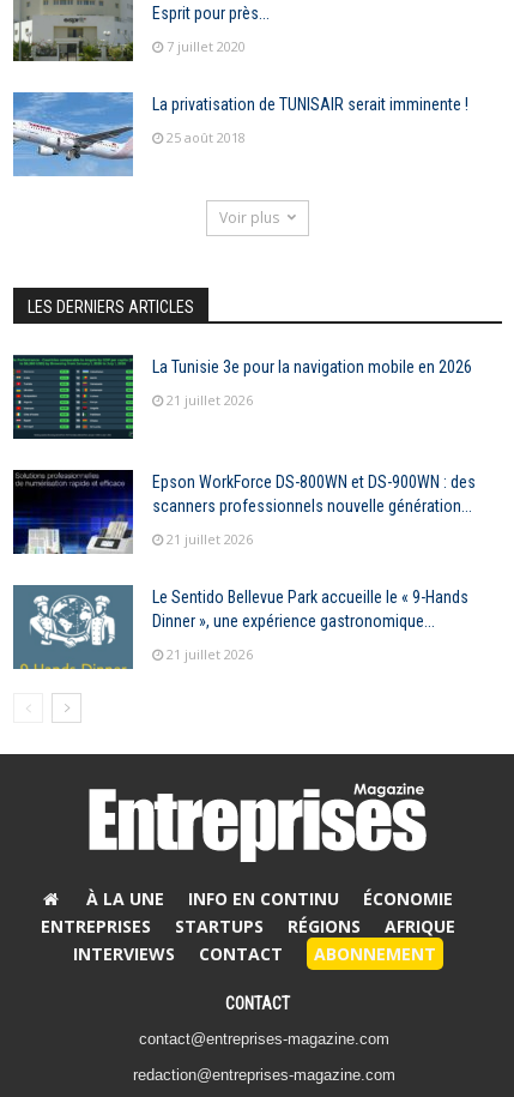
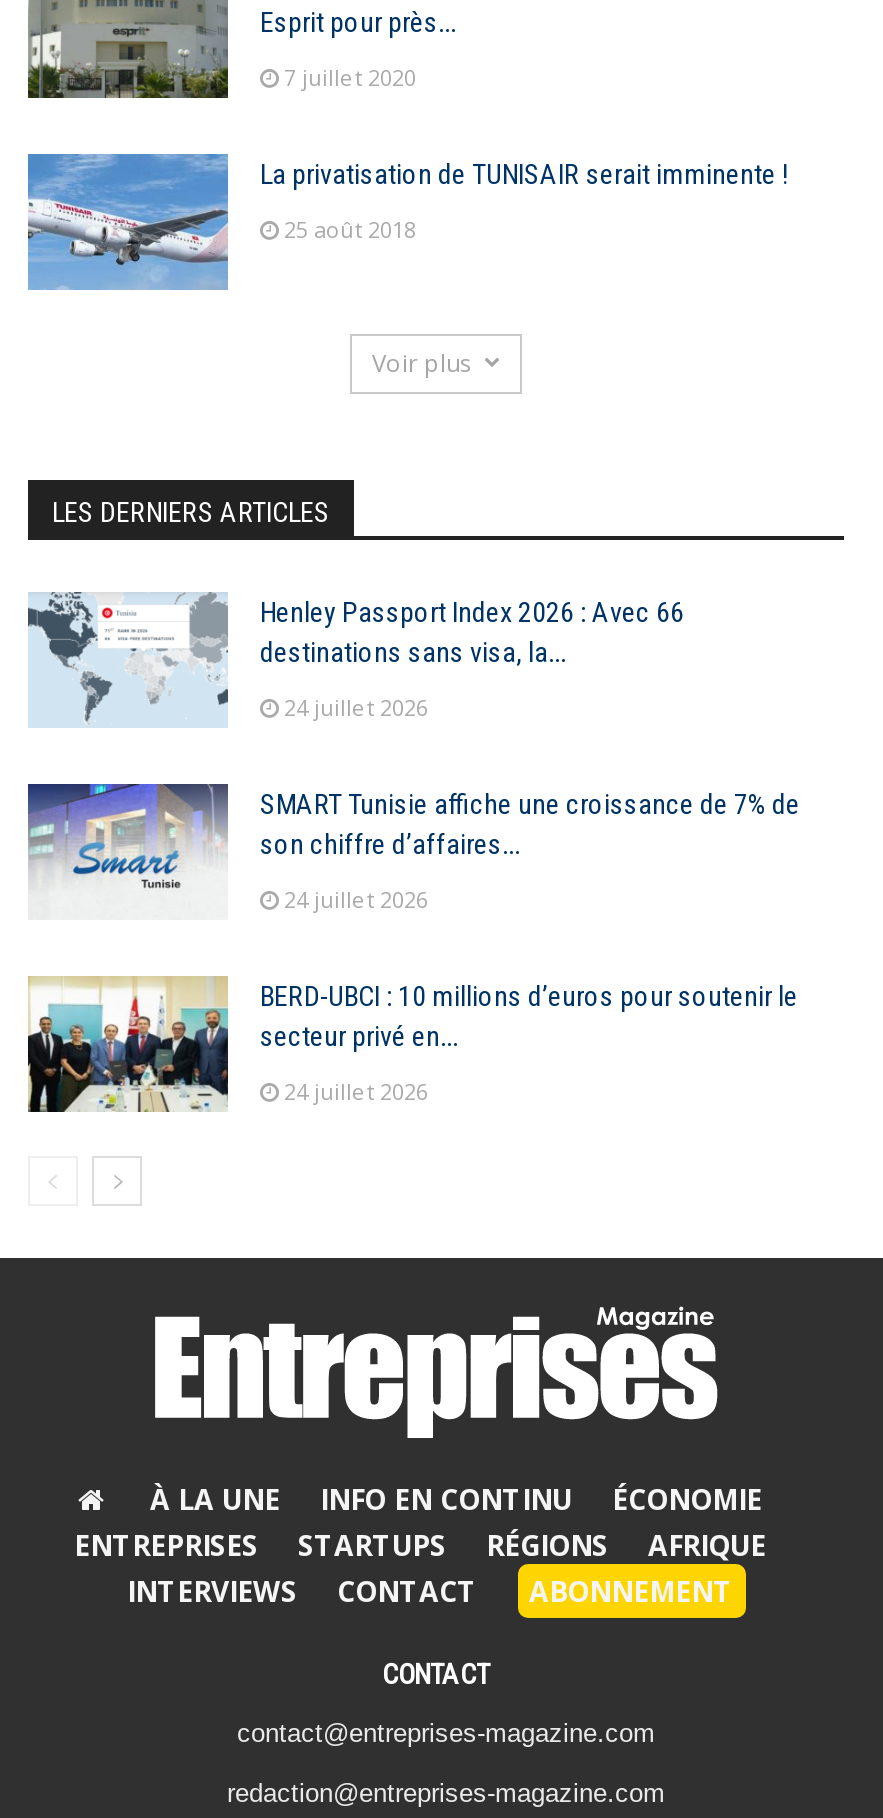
- [image]
- La Tunisie 3e pour la navigation mobile en 2026
+ [image]
+ Henley Passport Index 2026 : Avec 66
+ destinations sans visa, la...

- 21 juillet 2026
+ 24 juillet 2026

- [image]
- Epson WorkForce DS-800WN et DS-900WN : des
- scanners professionnels nouvelle génération...
+ [image]
+ SMART Tunisie affiche une croissance de 7% de
+ son chiffre d’affaires...

- 21 juillet 2026
+ 24 juillet 2026

- [image]
- Le Sentido Bellevue Park accueille le « 9-Hands
- Dinner », une expérience gastronomique...
+ [image]
+ BERD-UBCI : 10 millions d’euros pour soutenir le
+ secteur privé en...

- 21 juillet 2026
+ 24 juillet 2026
